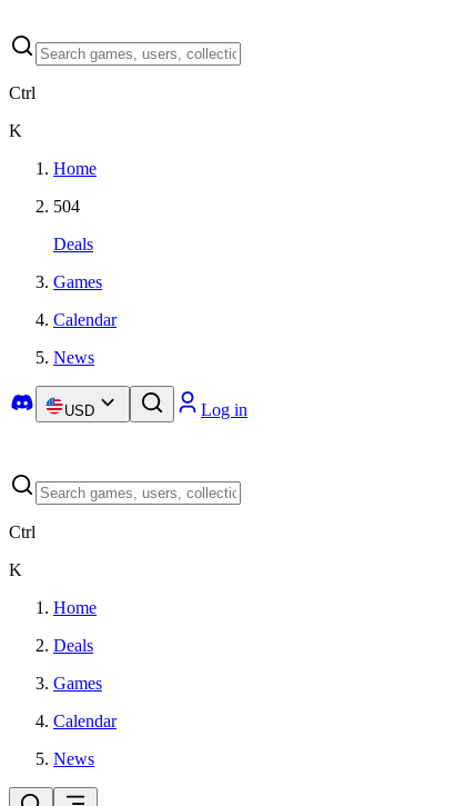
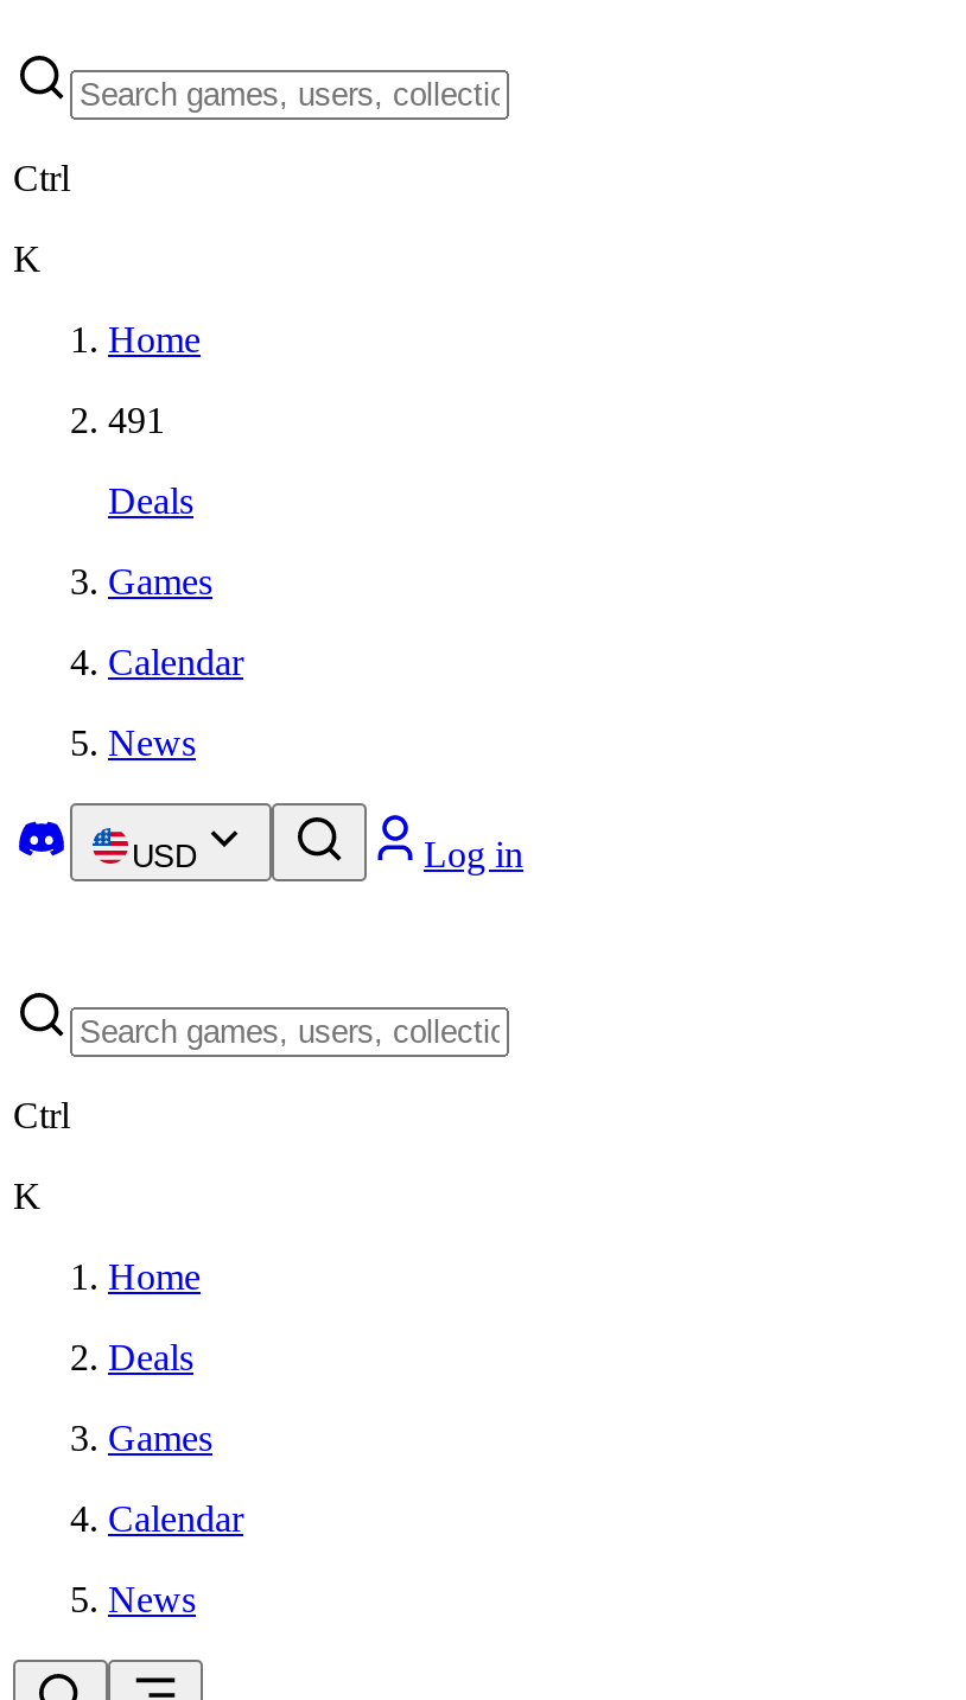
- 504
+ 491
